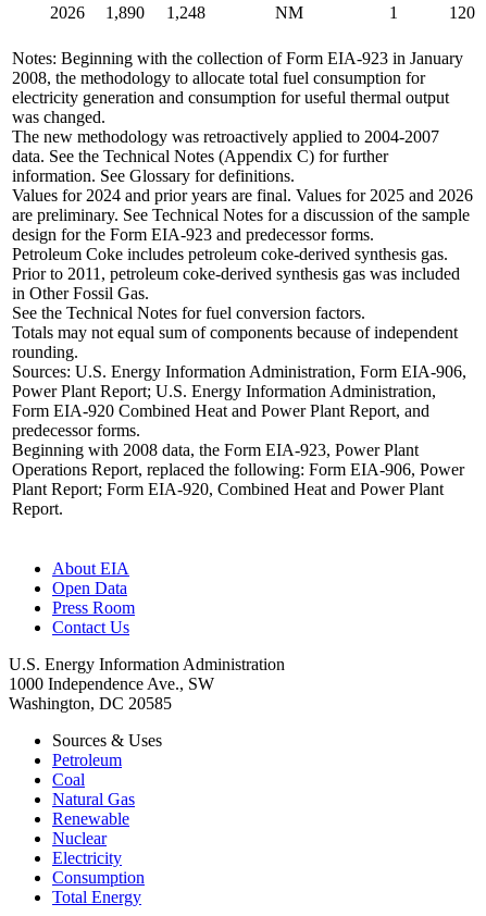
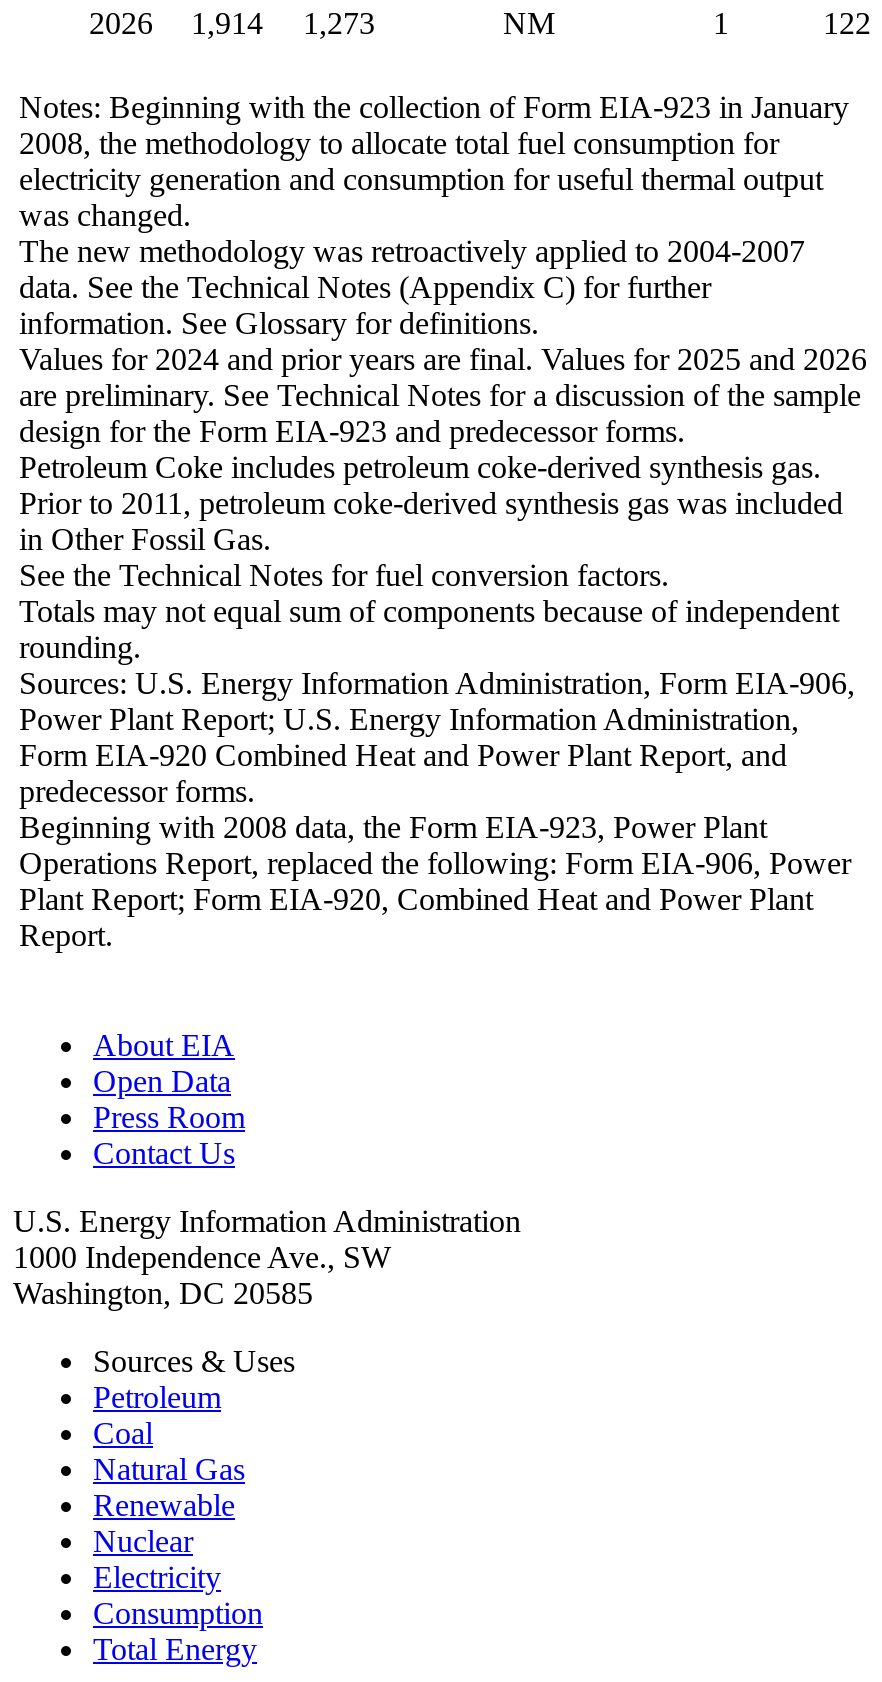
- 1,890
+ 1,914

- 1,248
+ 1,273

- 120
+ 122
